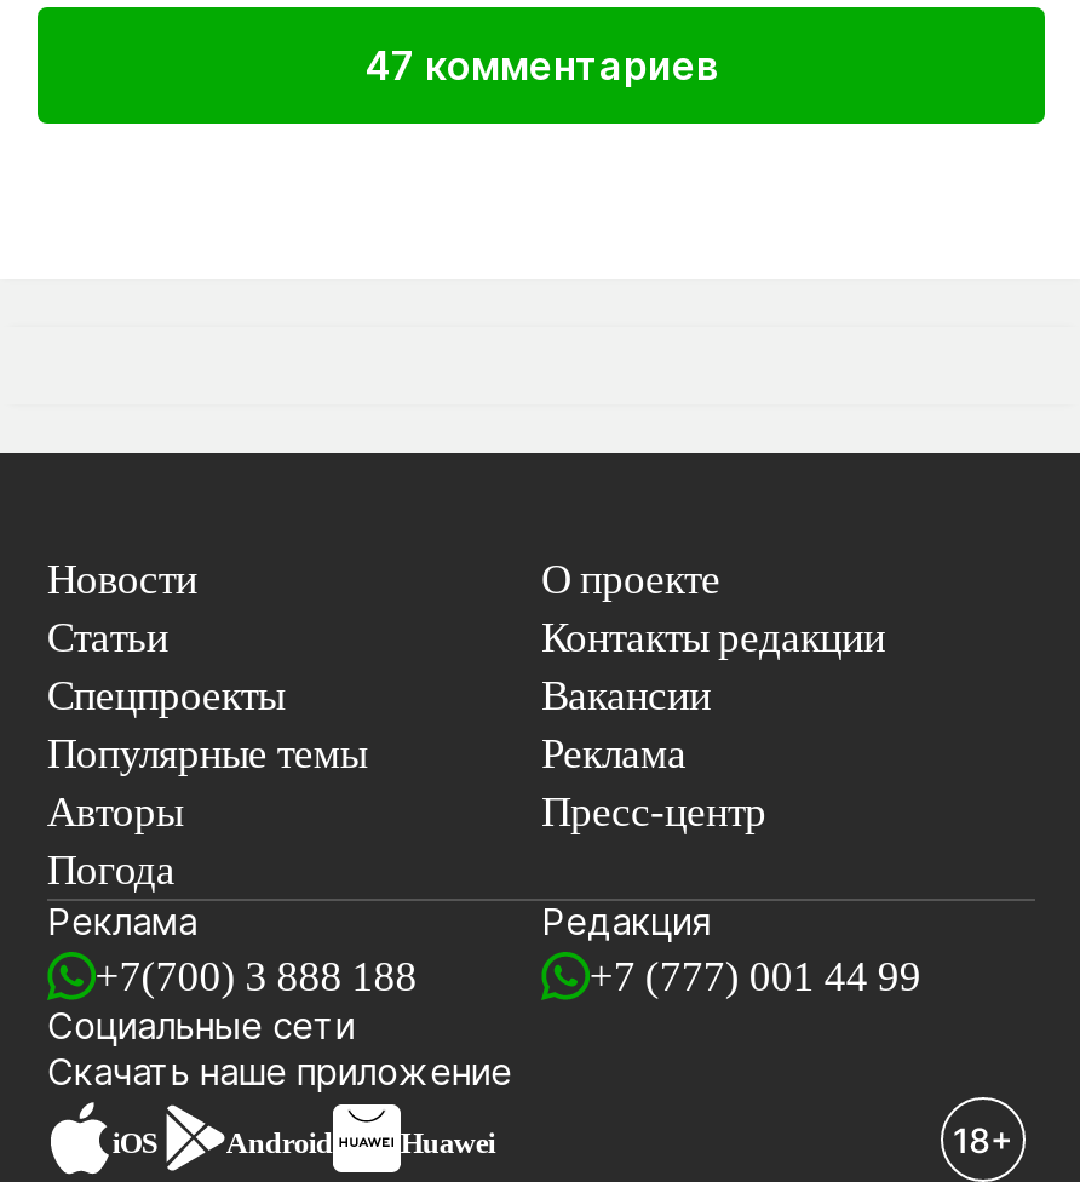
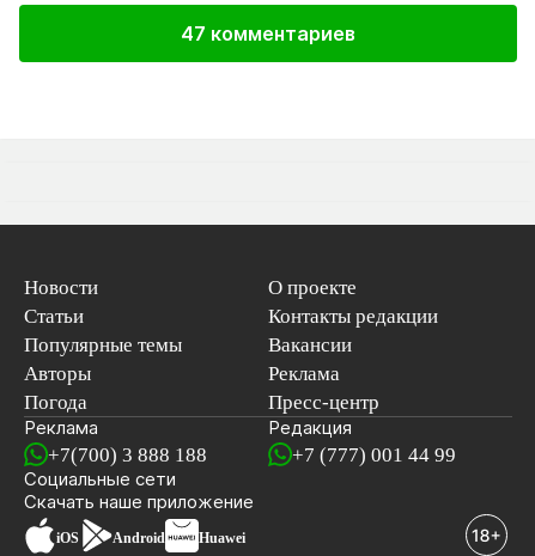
- Спецпроекты
